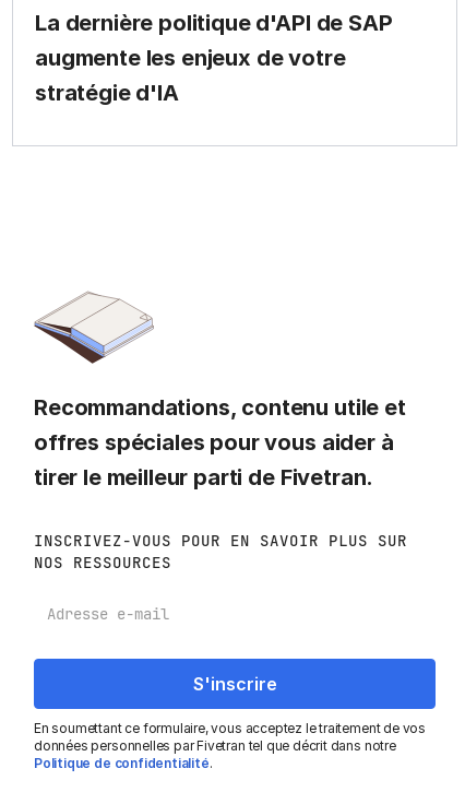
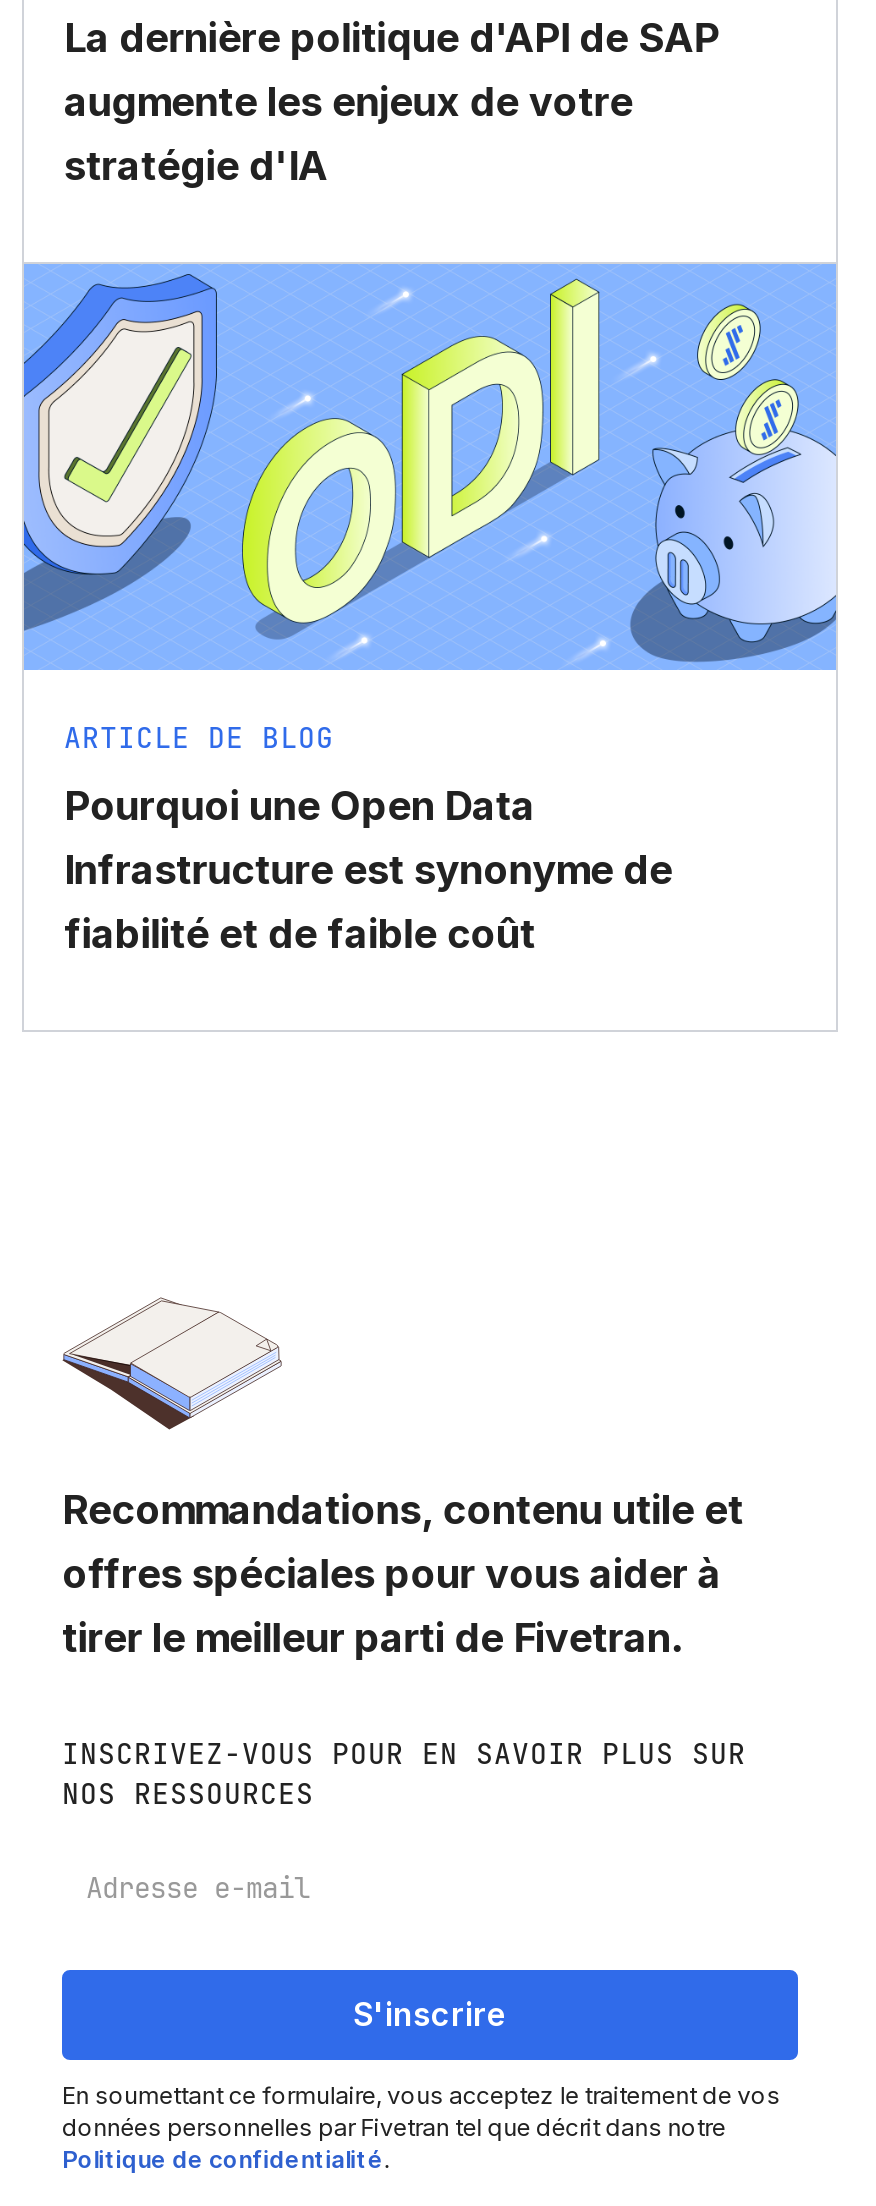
+ [image]
+ ARTICLE DE BLOG
+ Pourquoi une Open Data
+ Infrastructure est synonyme de
+ fiabilité et de faible coût
